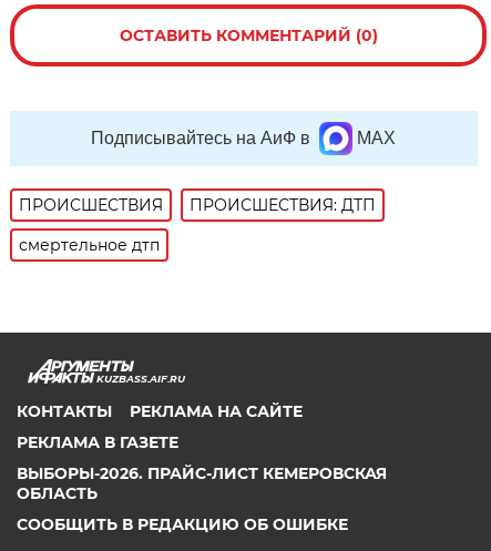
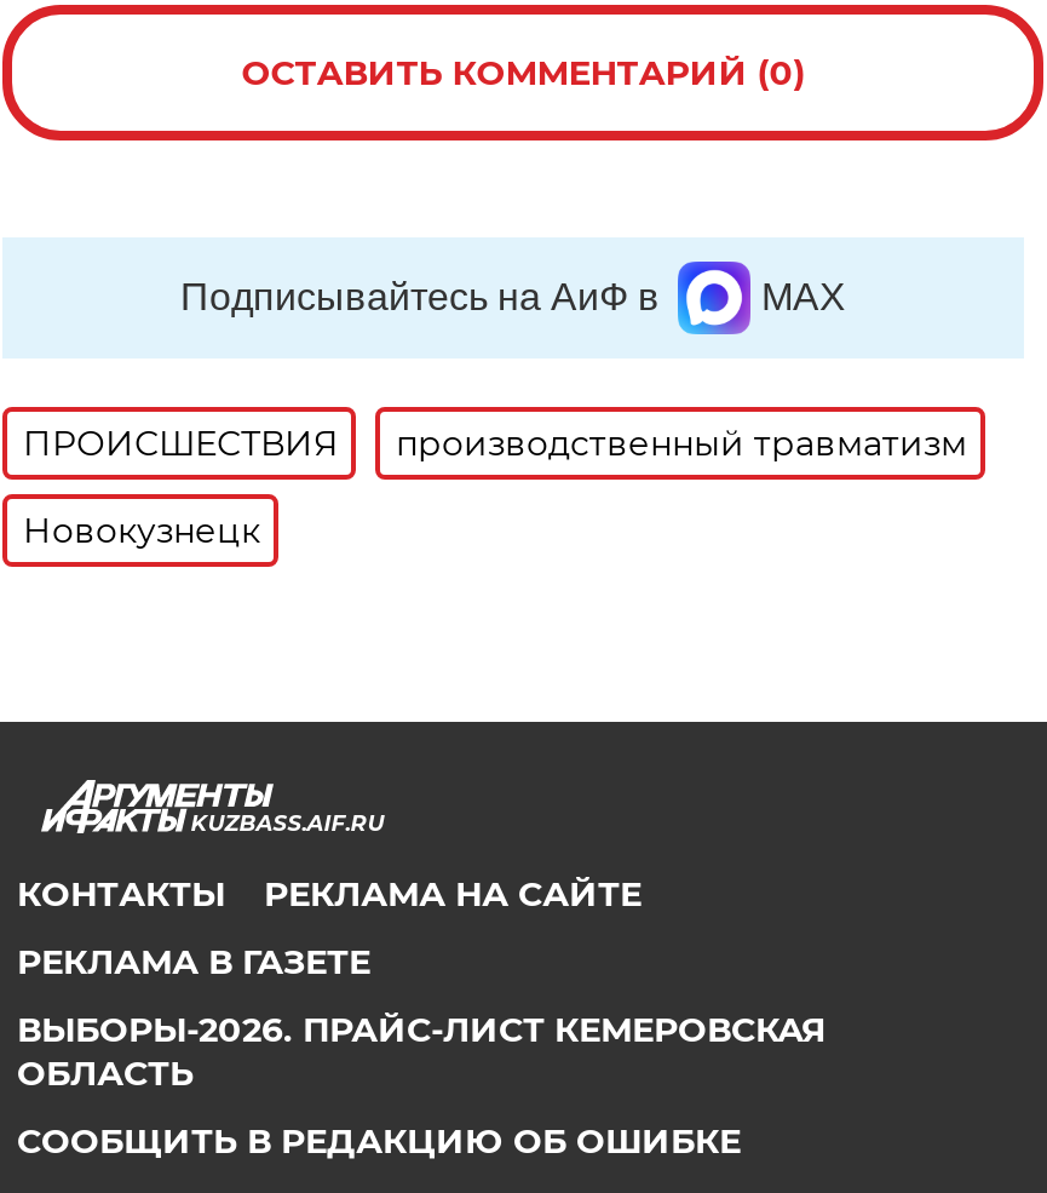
- ПРОИСШЕСТВИЯ: ДТП
+ производственный травматизм

- смертельное дтп
+ Новокузнецк
